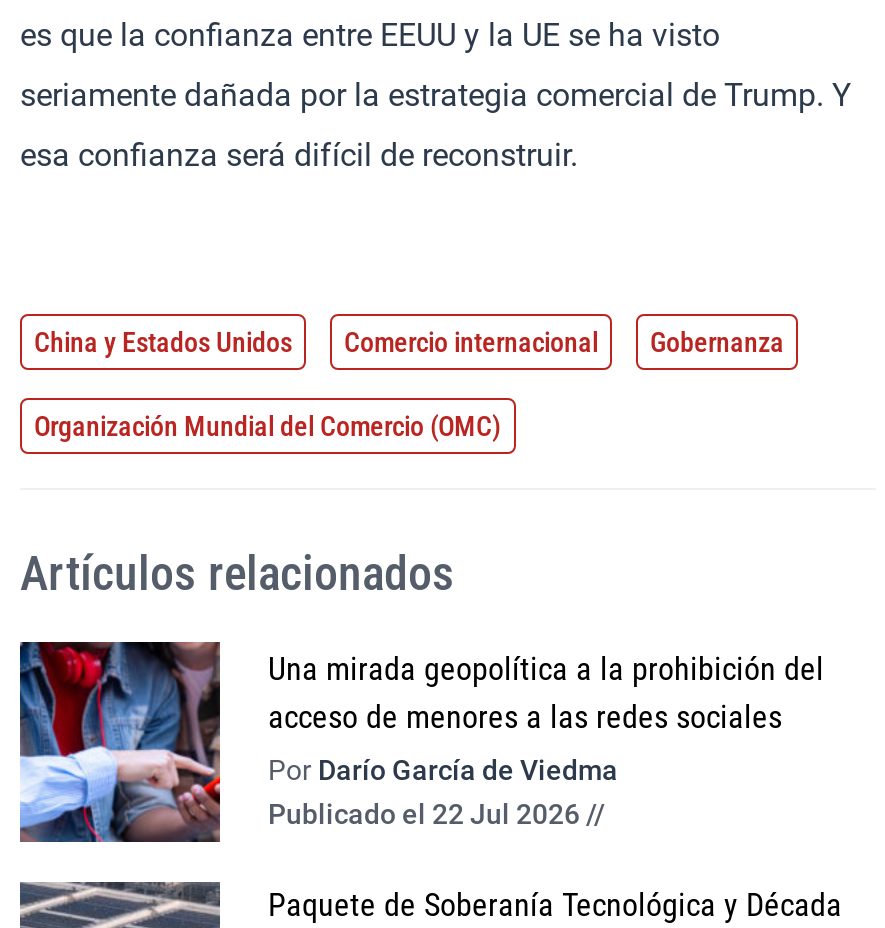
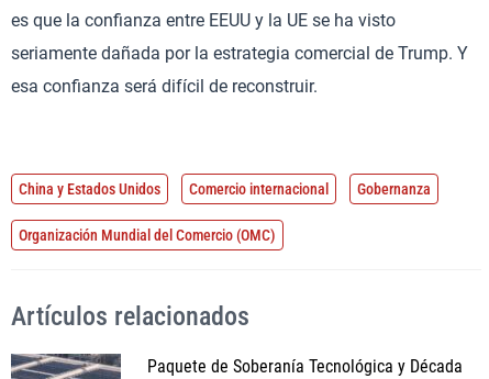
- [image]
- Una mirada geopolítica a la prohibición del
- acceso de menores a las redes sociales
- Por Darío García de Viedma
- Publicado el 22 Jul 2026 //
